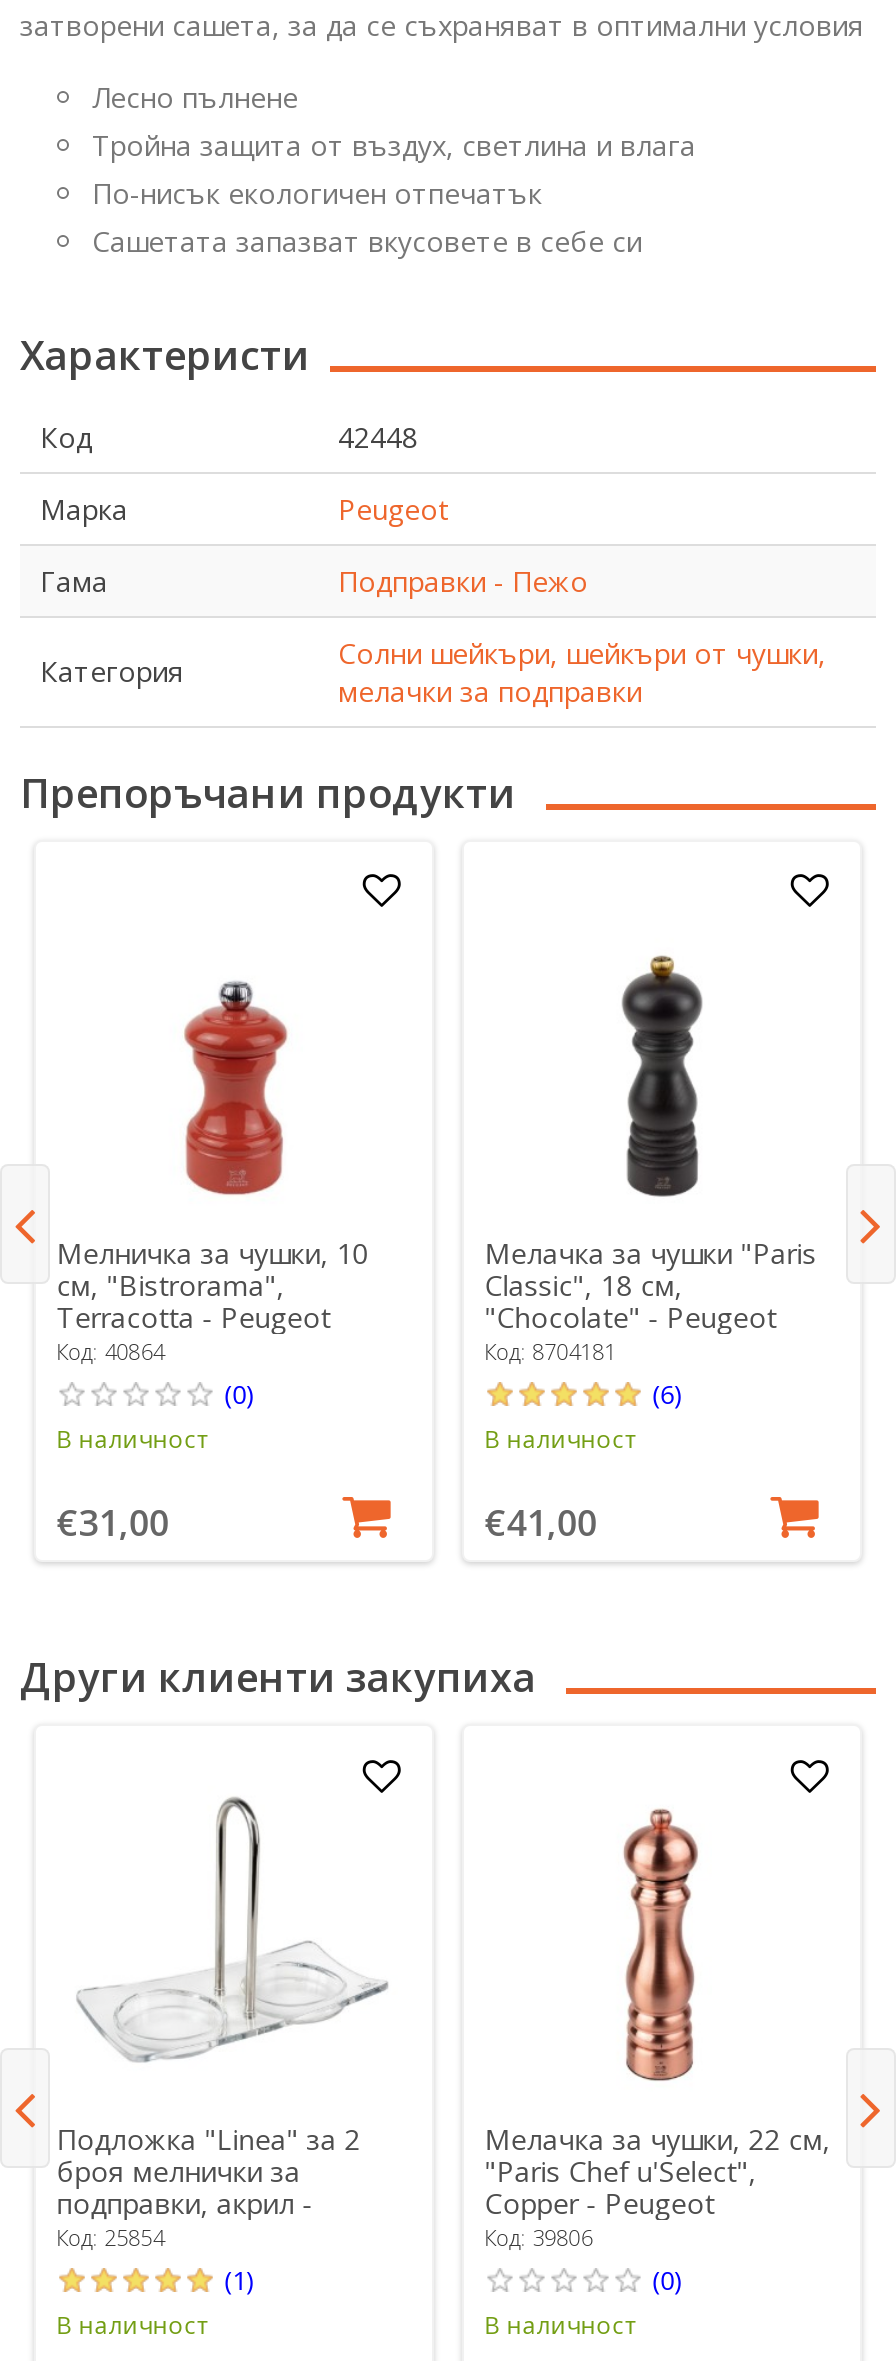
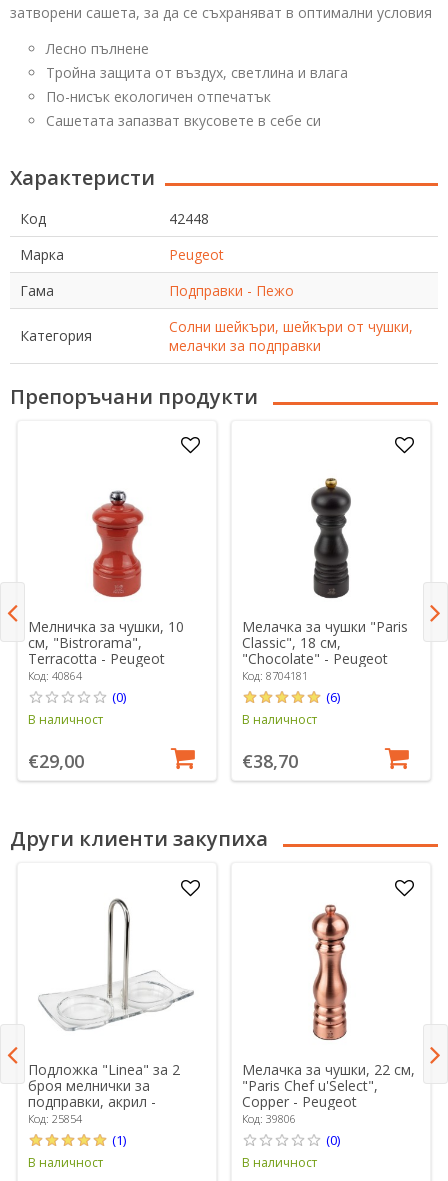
- €31,00
+ €29,00

- €41,00
+ €38,70
